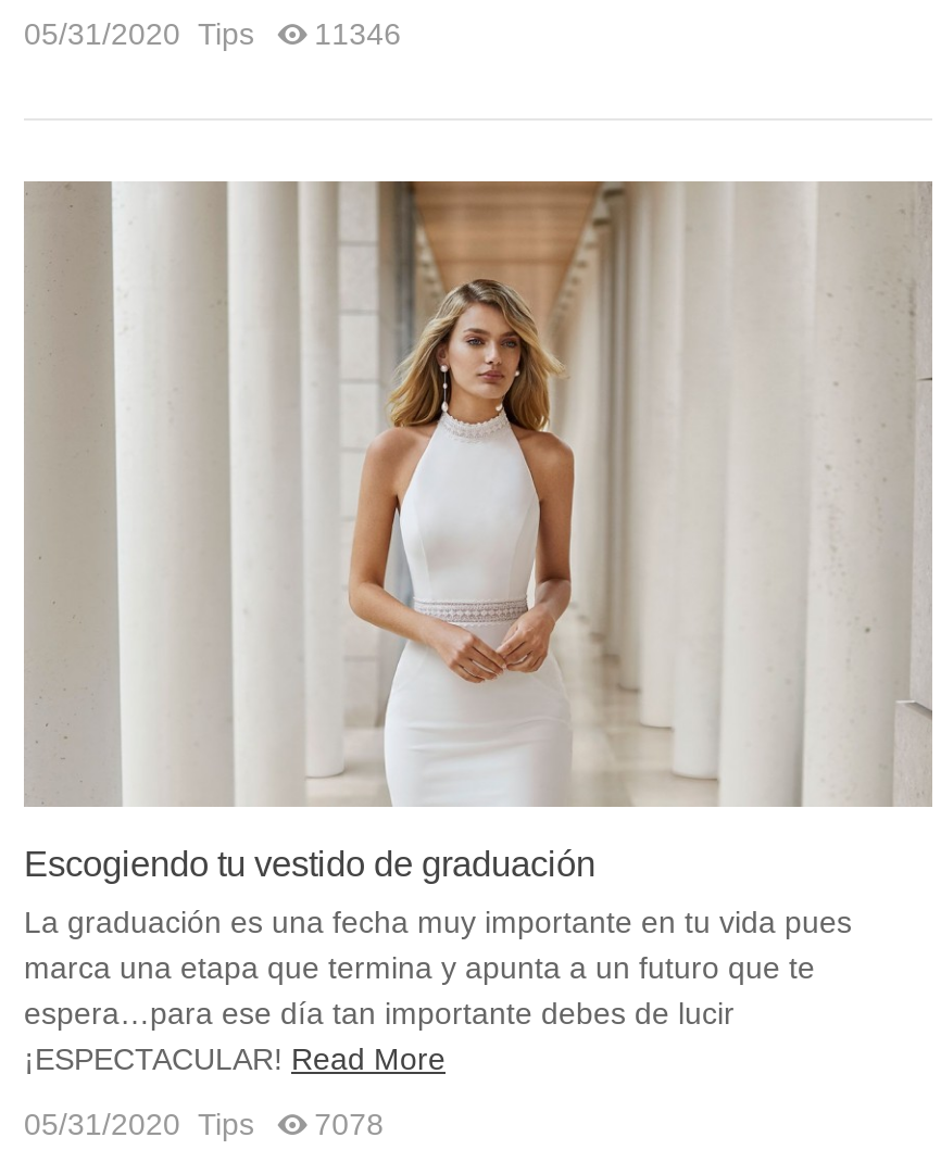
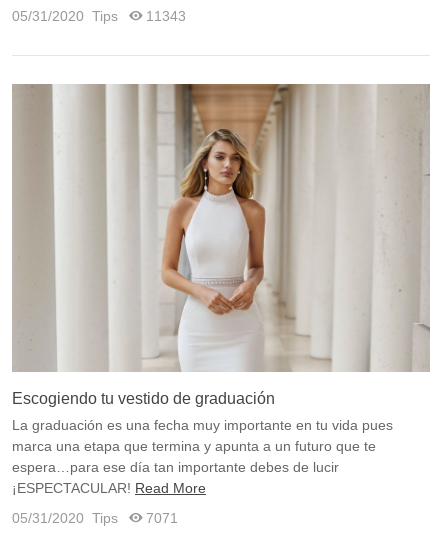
- 05/31/2020 Tips 11346
+ 05/31/2020 Tips 11343

- 05/31/2020 Tips 7078
+ 05/31/2020 Tips 7071
